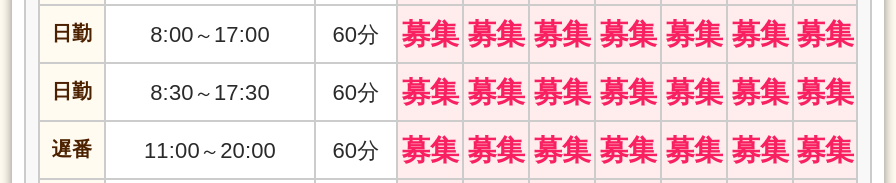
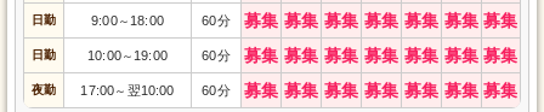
- 8:00～17:00
+ 9:00～18:00

- 8:30～17:30
+ 10:00～19:00

- 遅番
- 11:00～20:00
+ 夜勤
+ 17:00～翌10:00
